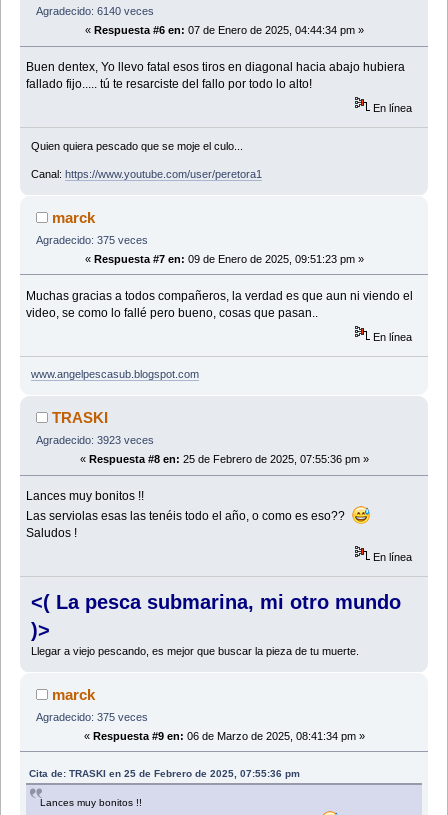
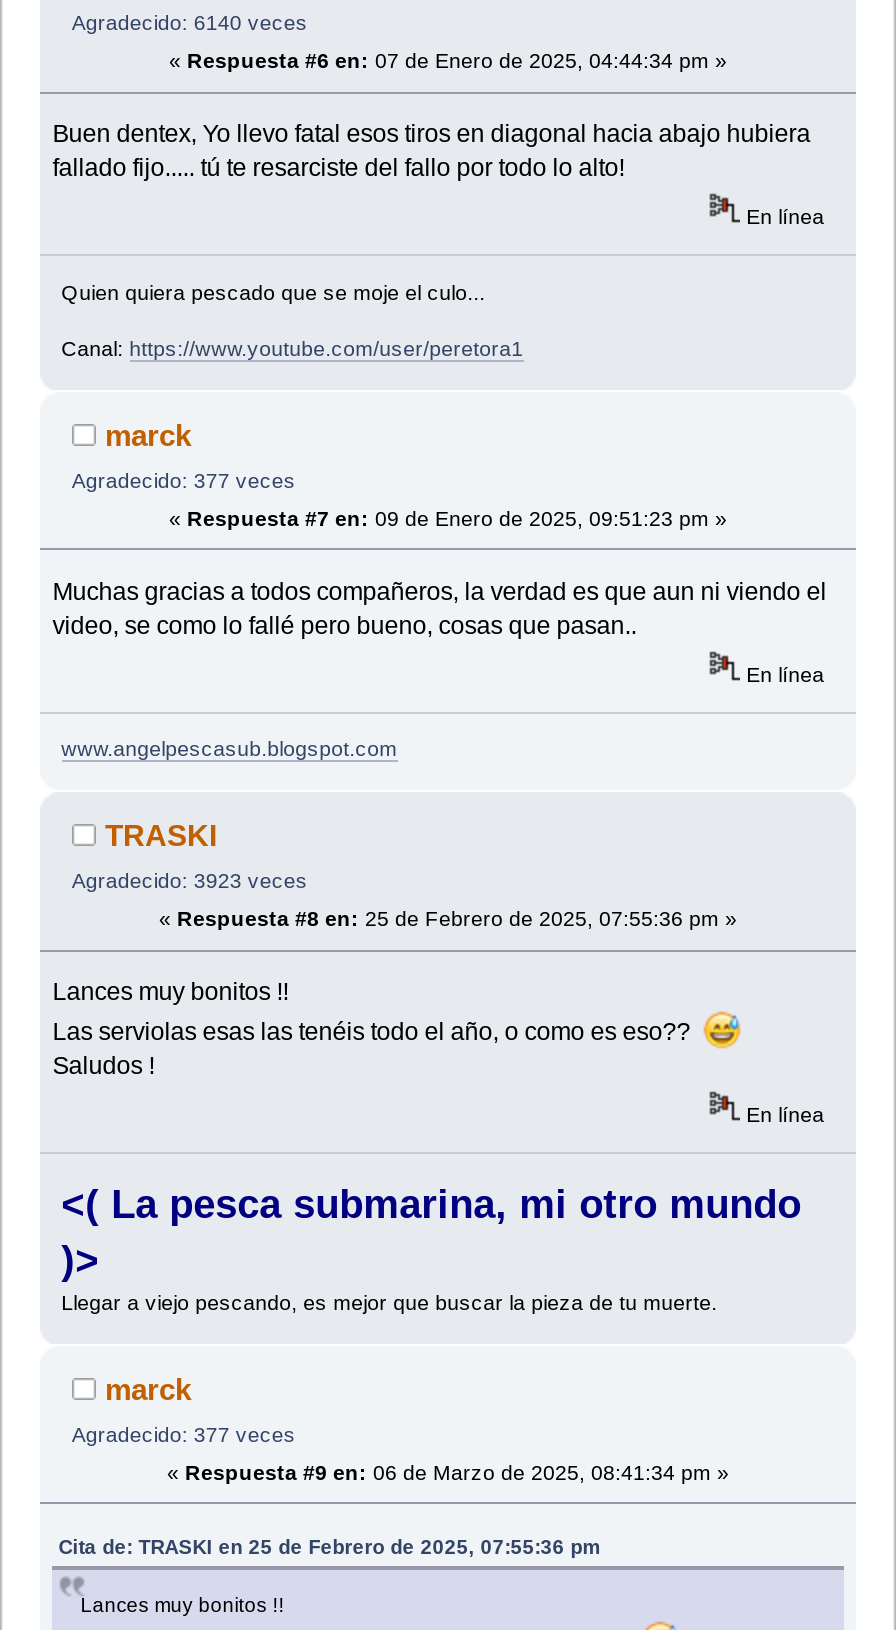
- Agradecido: 375 veces
+ Agradecido: 377 veces

- Agradecido: 375 veces
+ Agradecido: 377 veces
